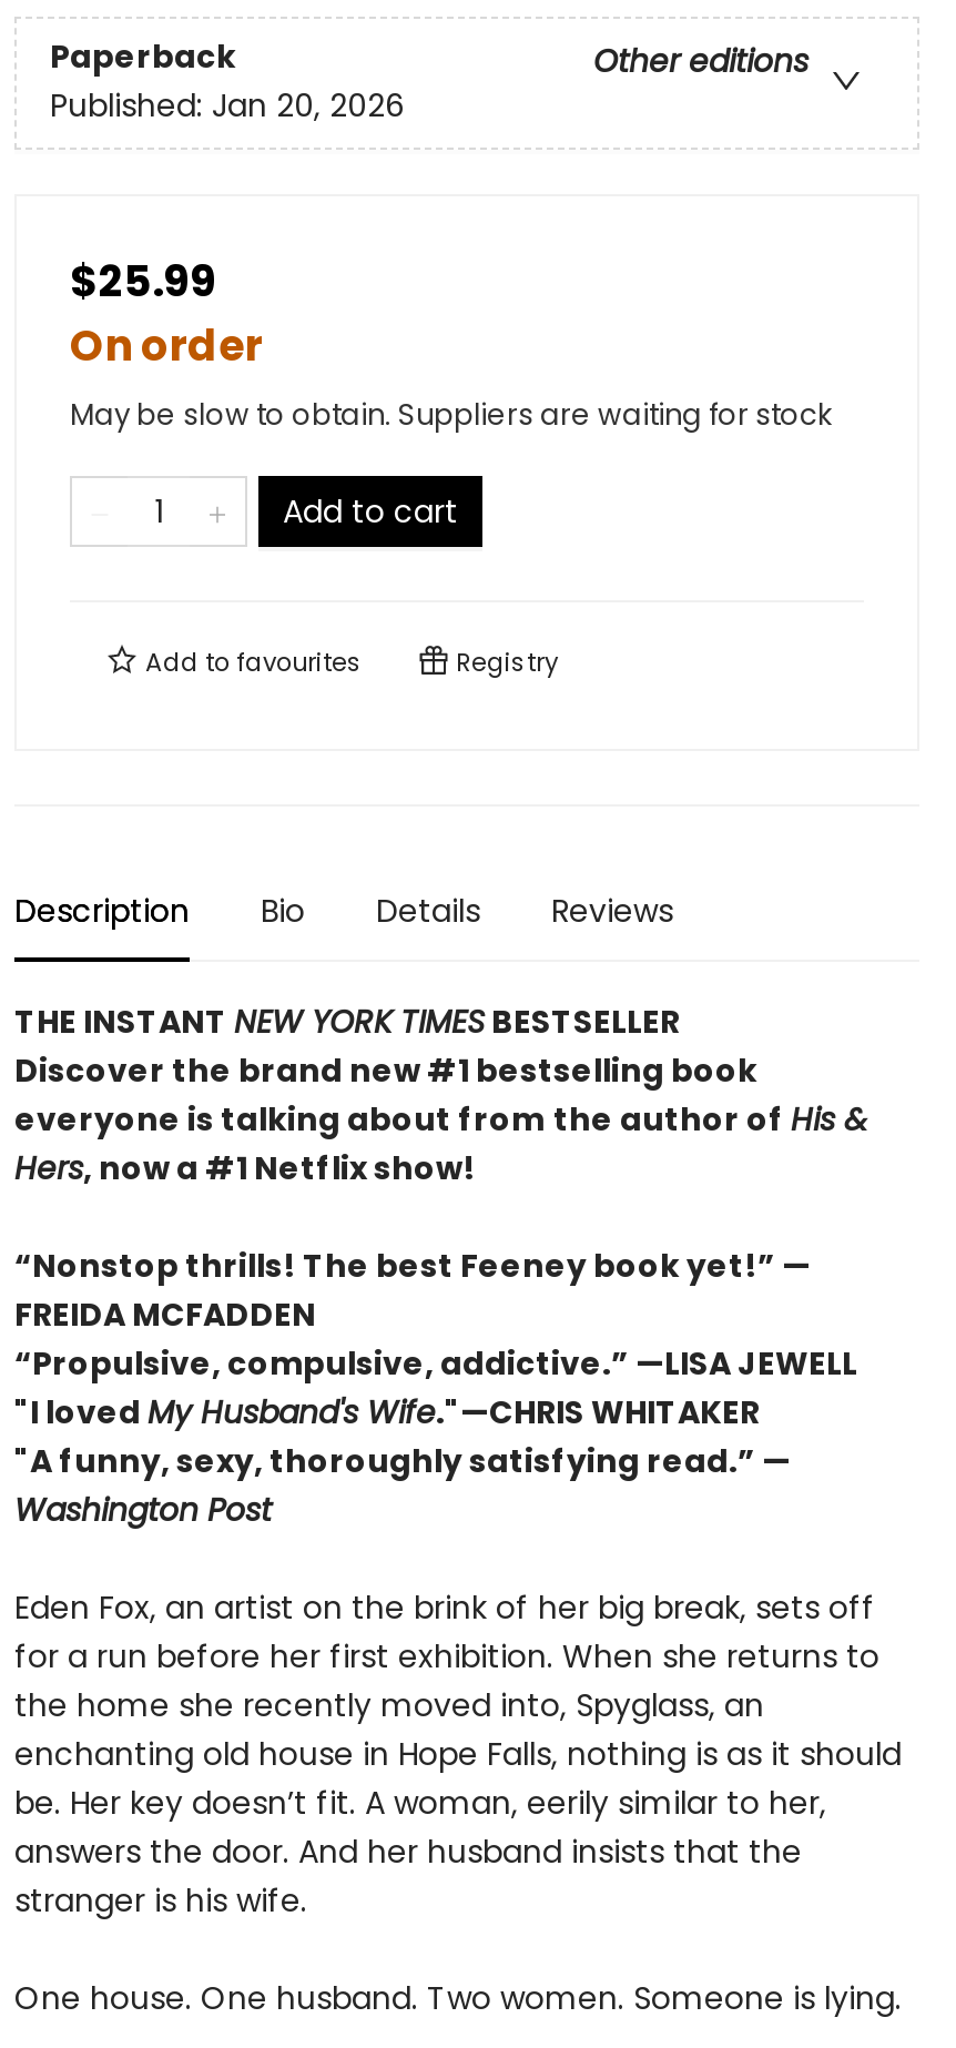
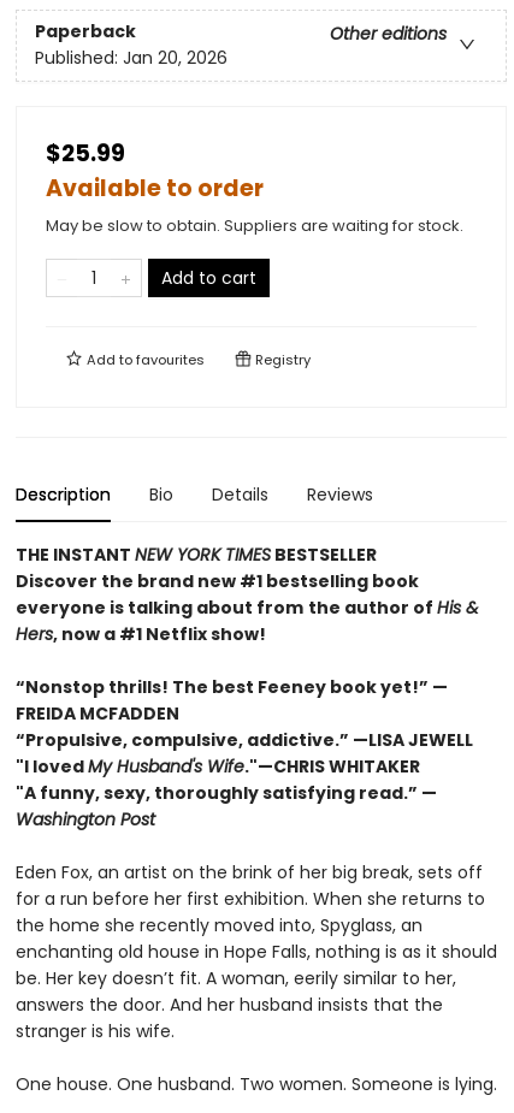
- On order
- May be slow to obtain. Suppliers are waiting for stock
+ Available to order
+ May be slow to obtain. Suppliers are waiting for stock.
